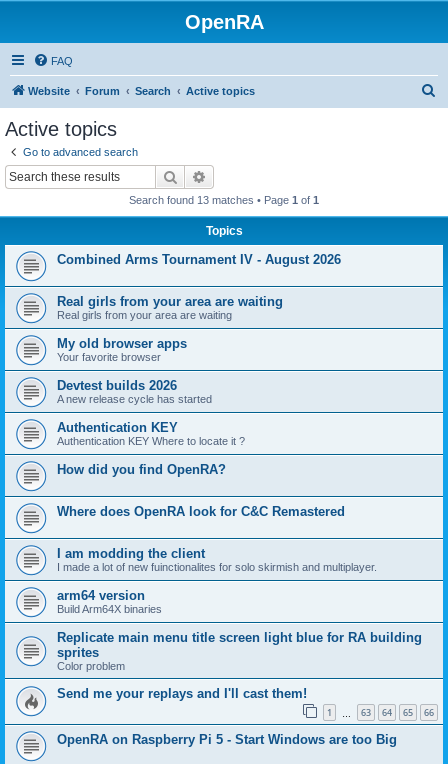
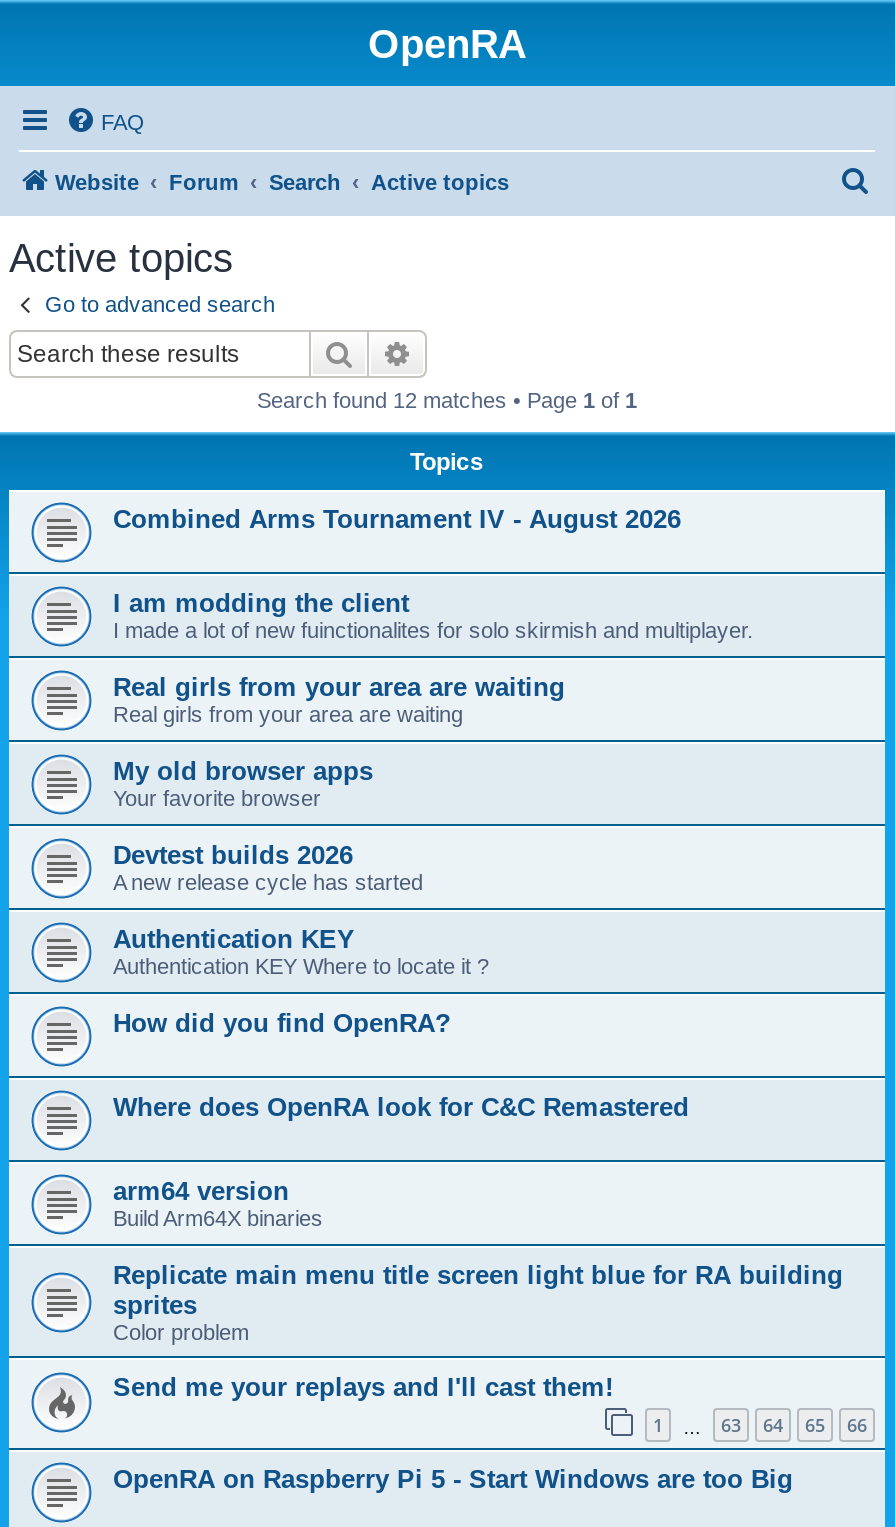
- Search found 13 matches • Page 1 of 1
+ Search found 12 matches • Page 1 of 1

moved down: Real girls from your area are waiting | Real girls from your area are waiting | My old browser apps | ... | How did you find OpenRA? | Where does OpenRA look for C&C Remastered

moved up: I am modding the client | I made a lot of new fuinctionalites for solo skirmish and multiplayer.
